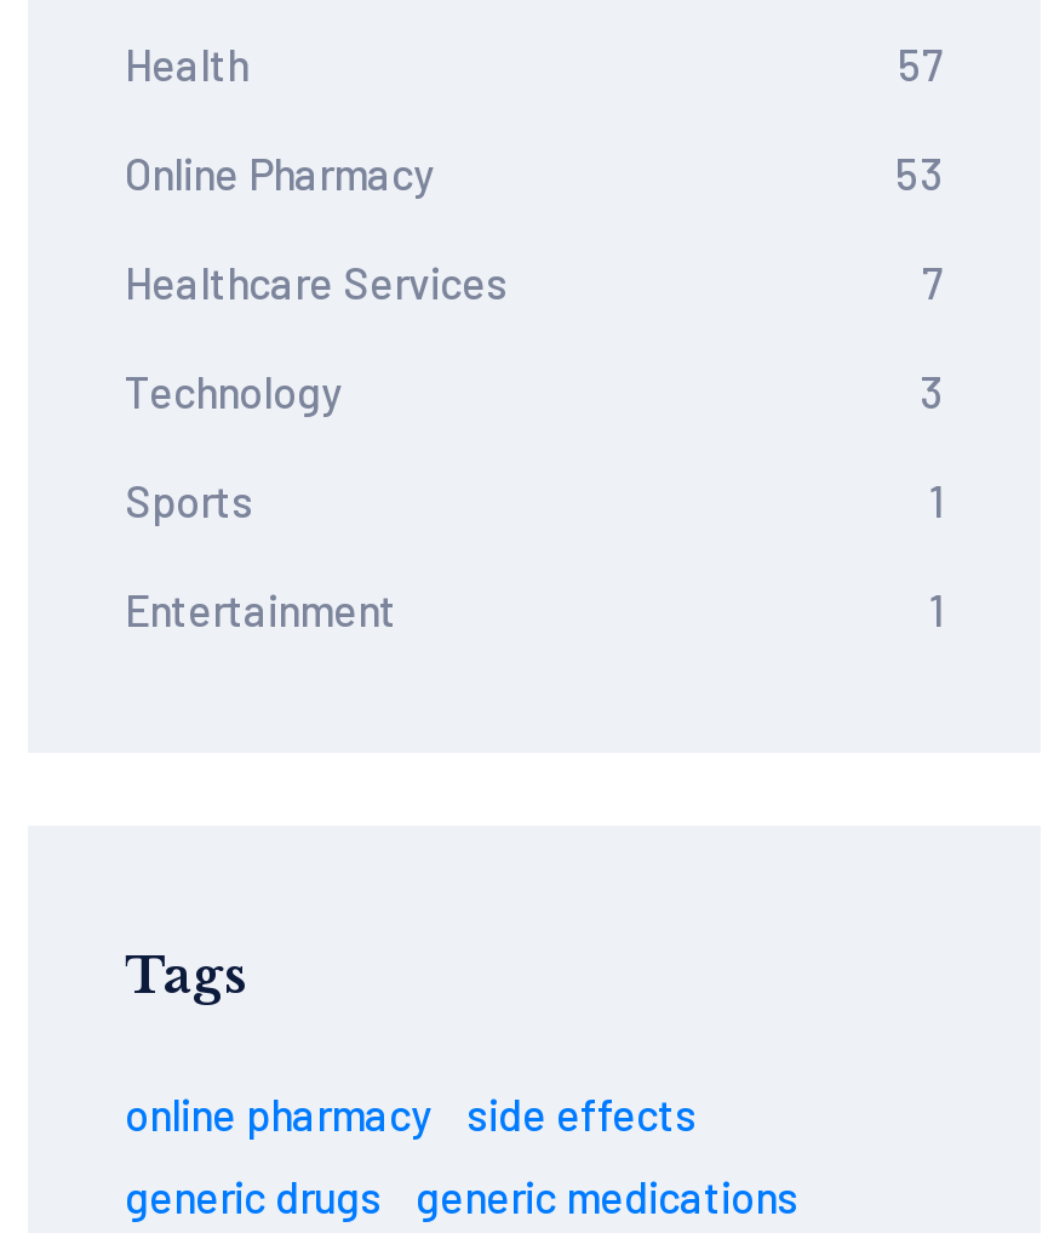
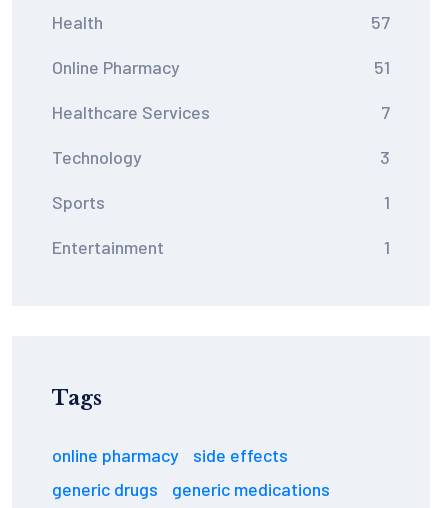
- 53
+ 51
